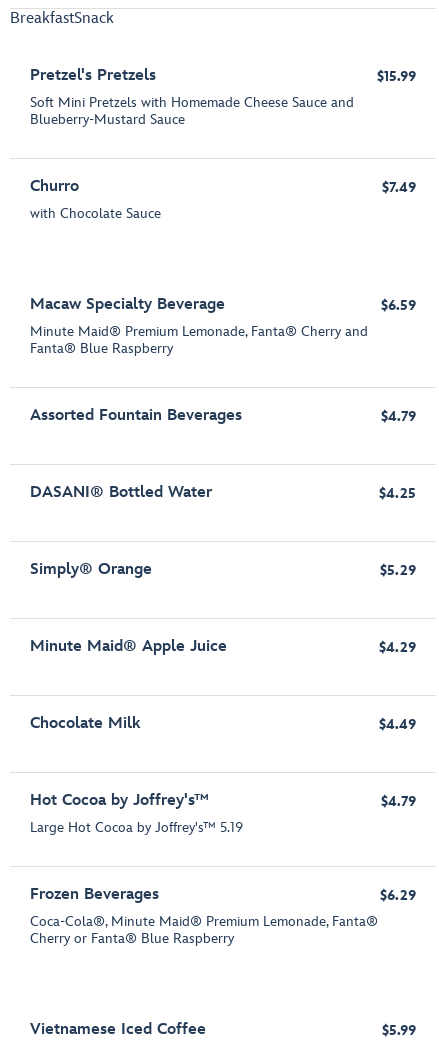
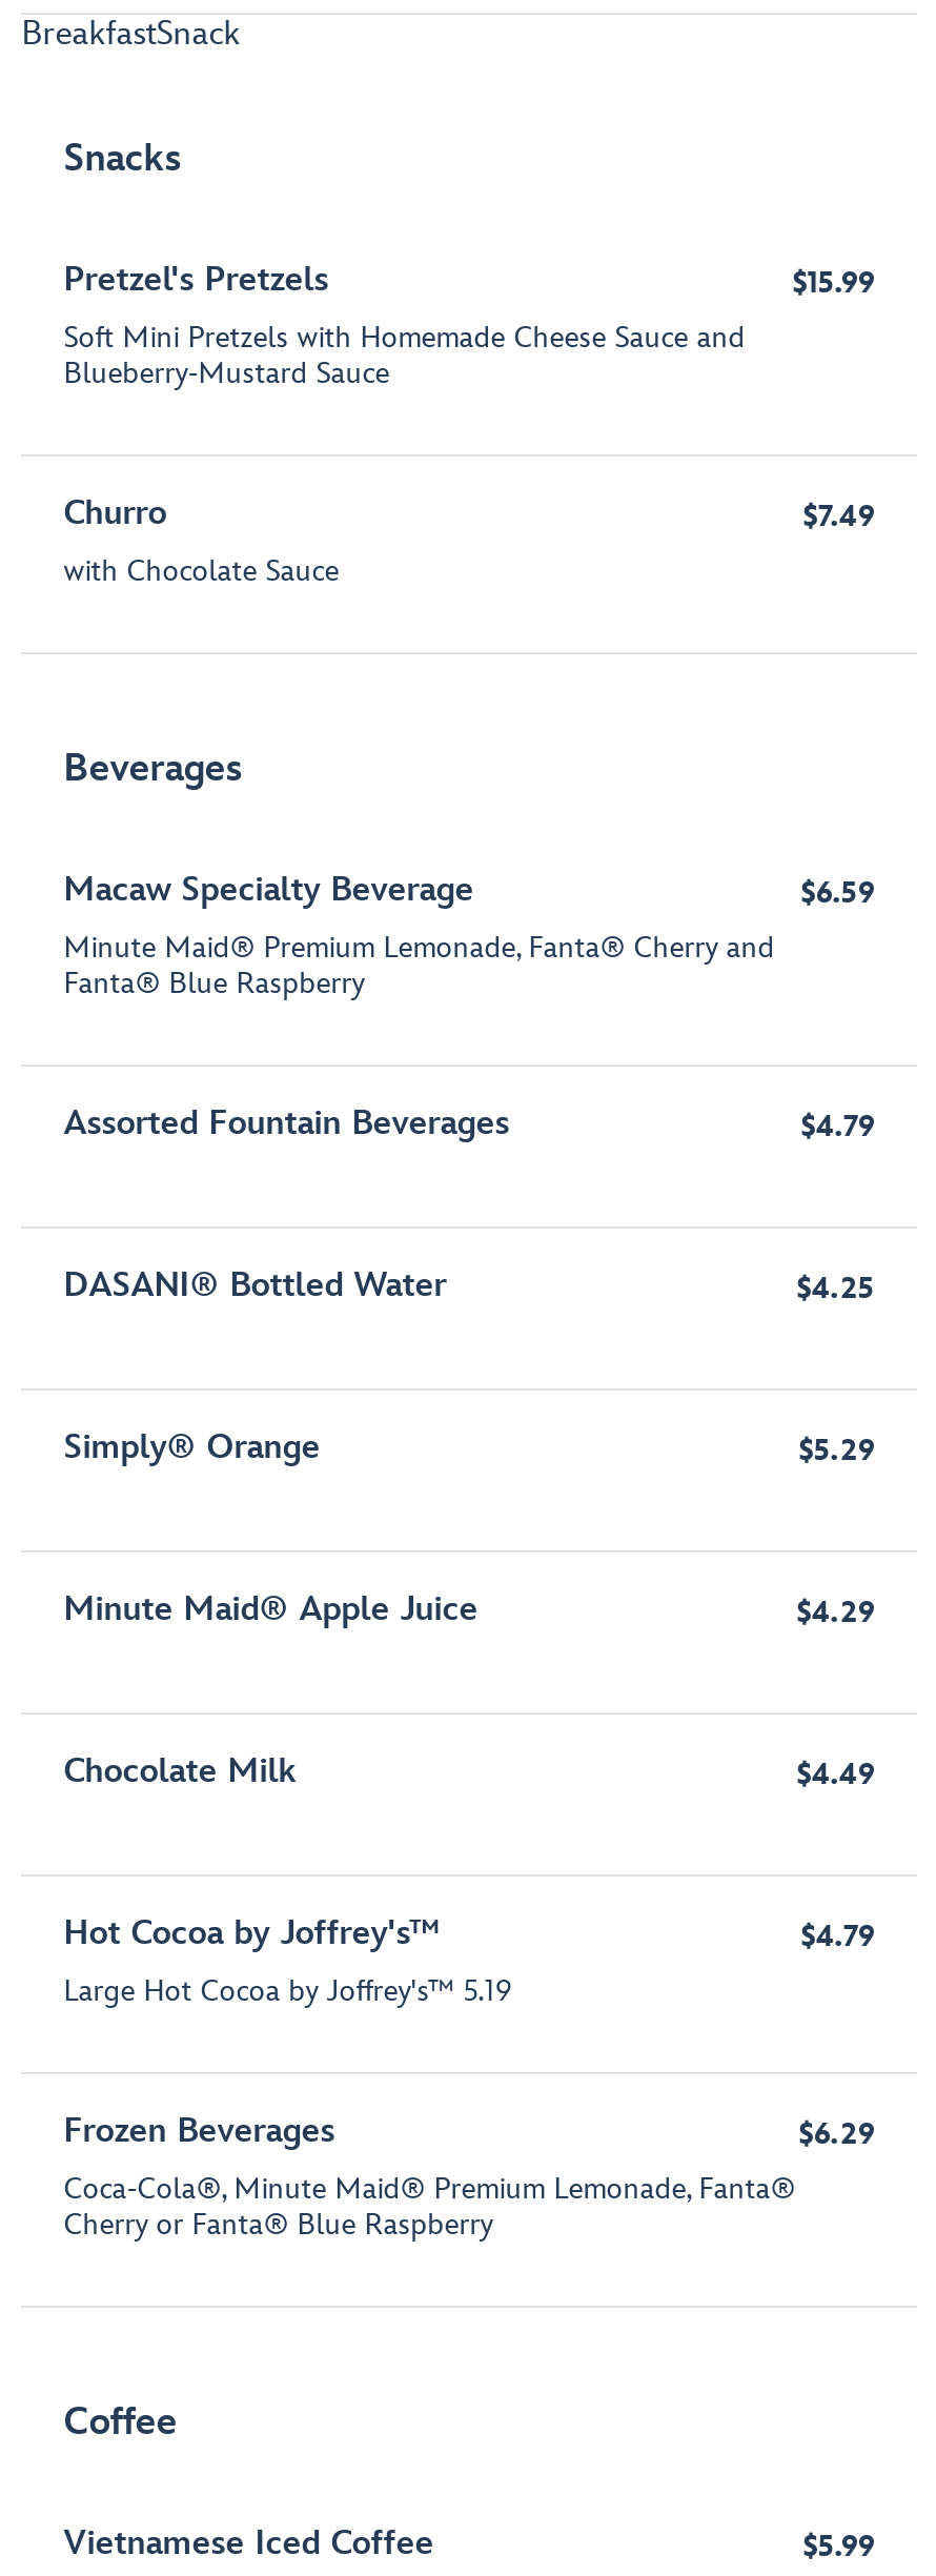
+ Snacks

+ Beverages

+ Coffee
